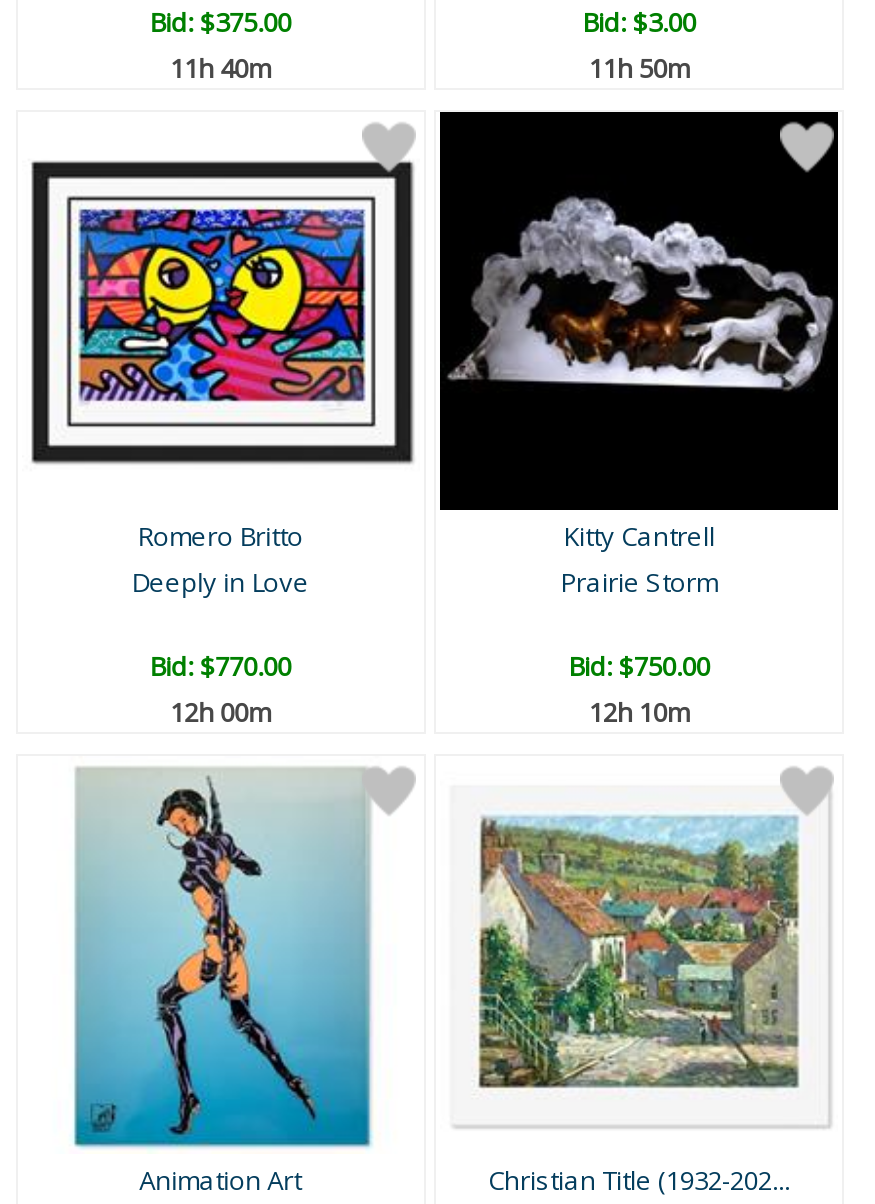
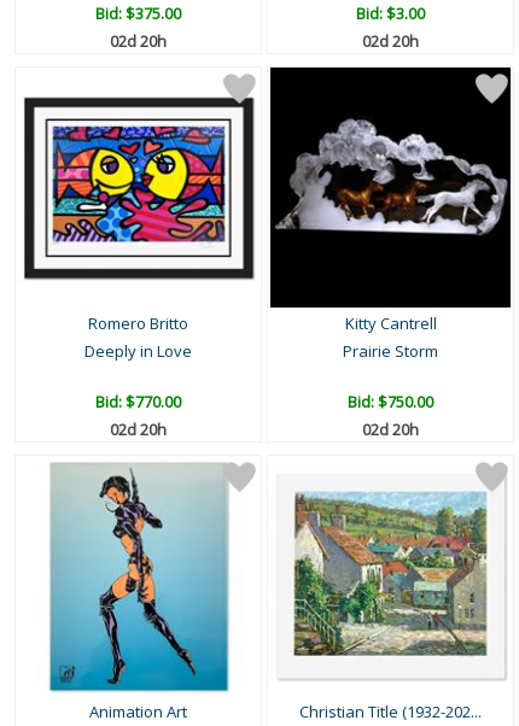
- 11h 40m
+ 02d 20h

- 11h 50m
+ 02d 20h

- 12h 00m
+ 02d 20h

- 12h 10m
+ 02d 20h
